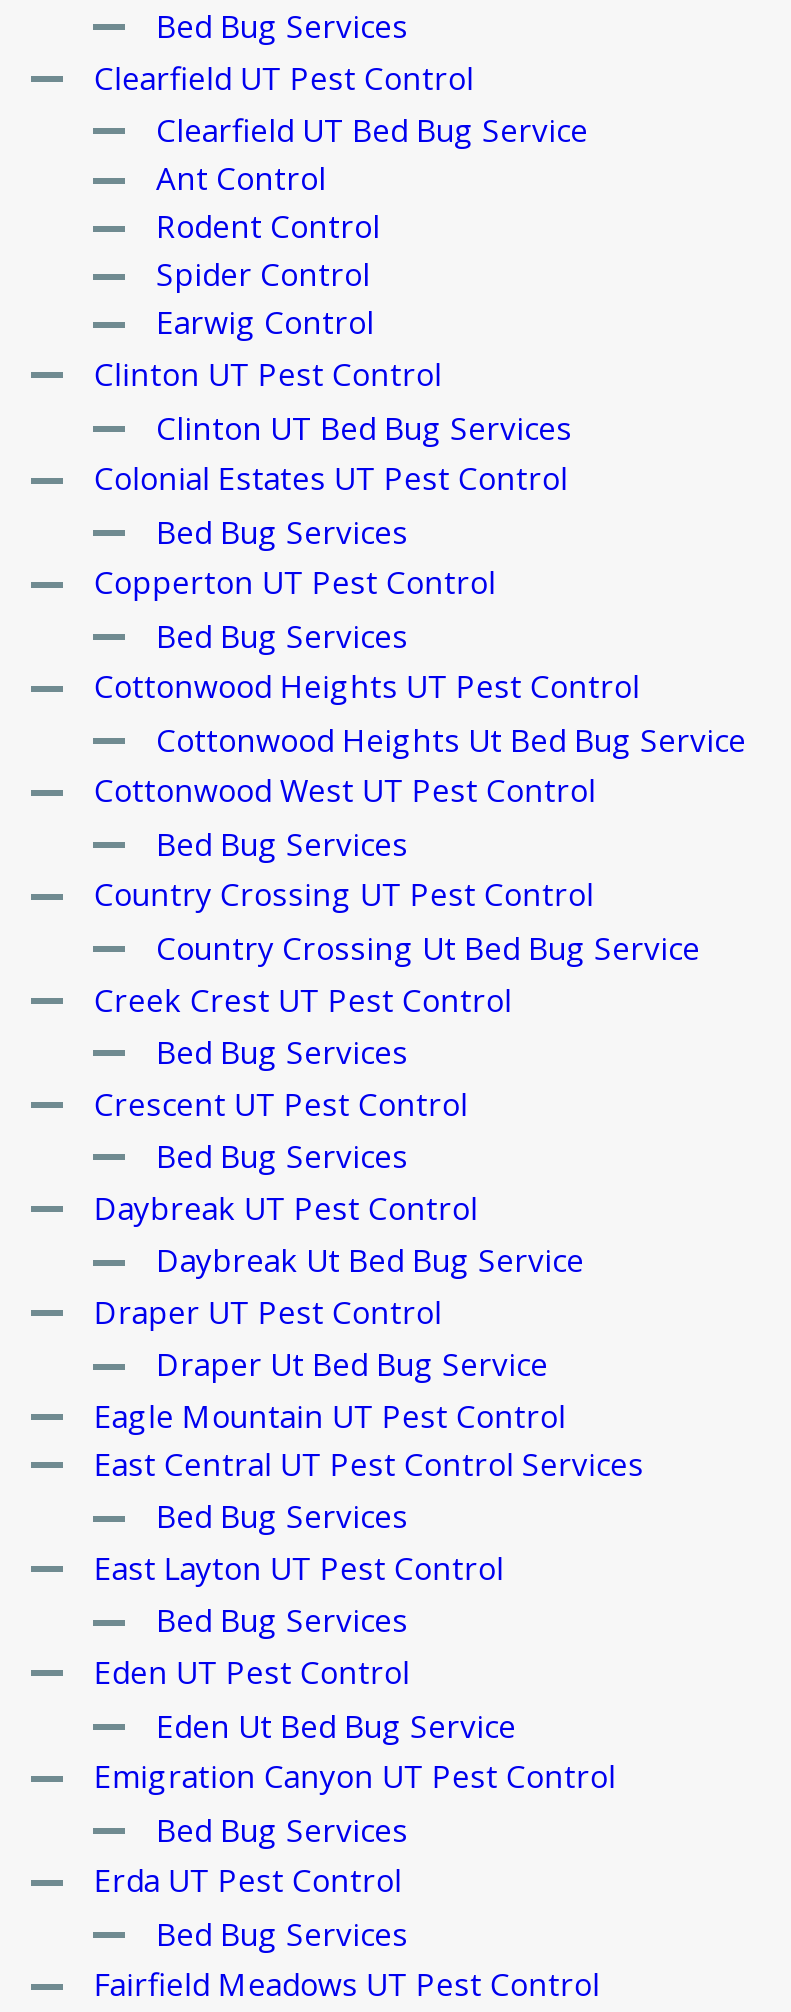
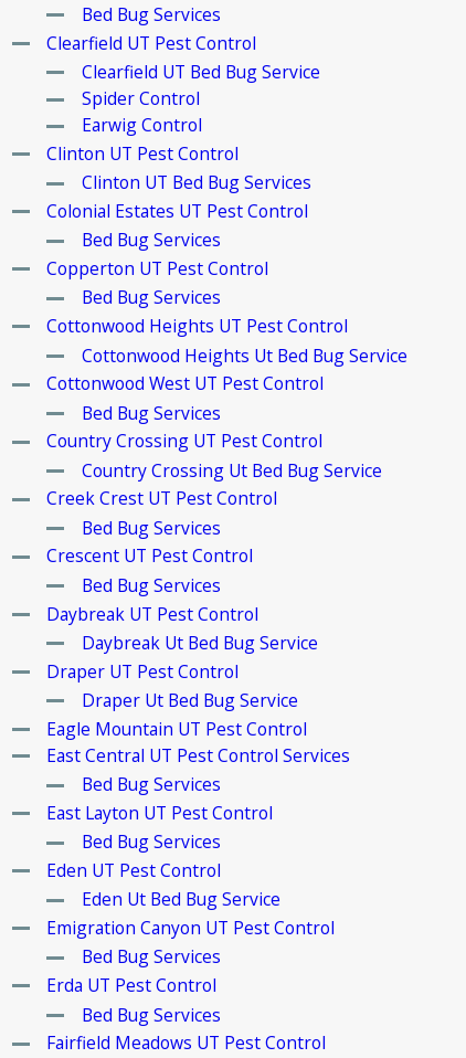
- Ant Control
- Rodent Control
